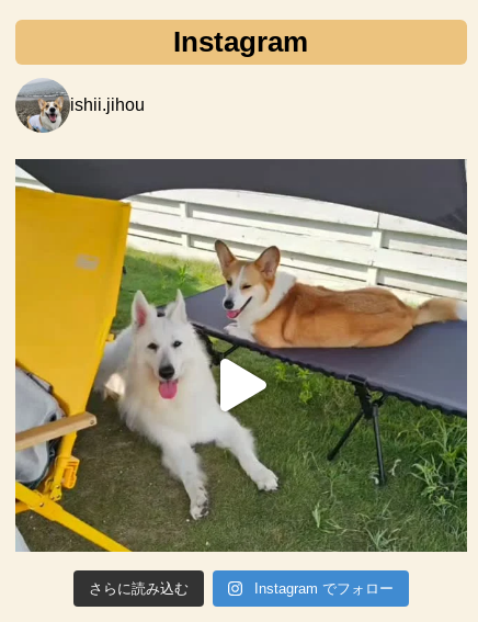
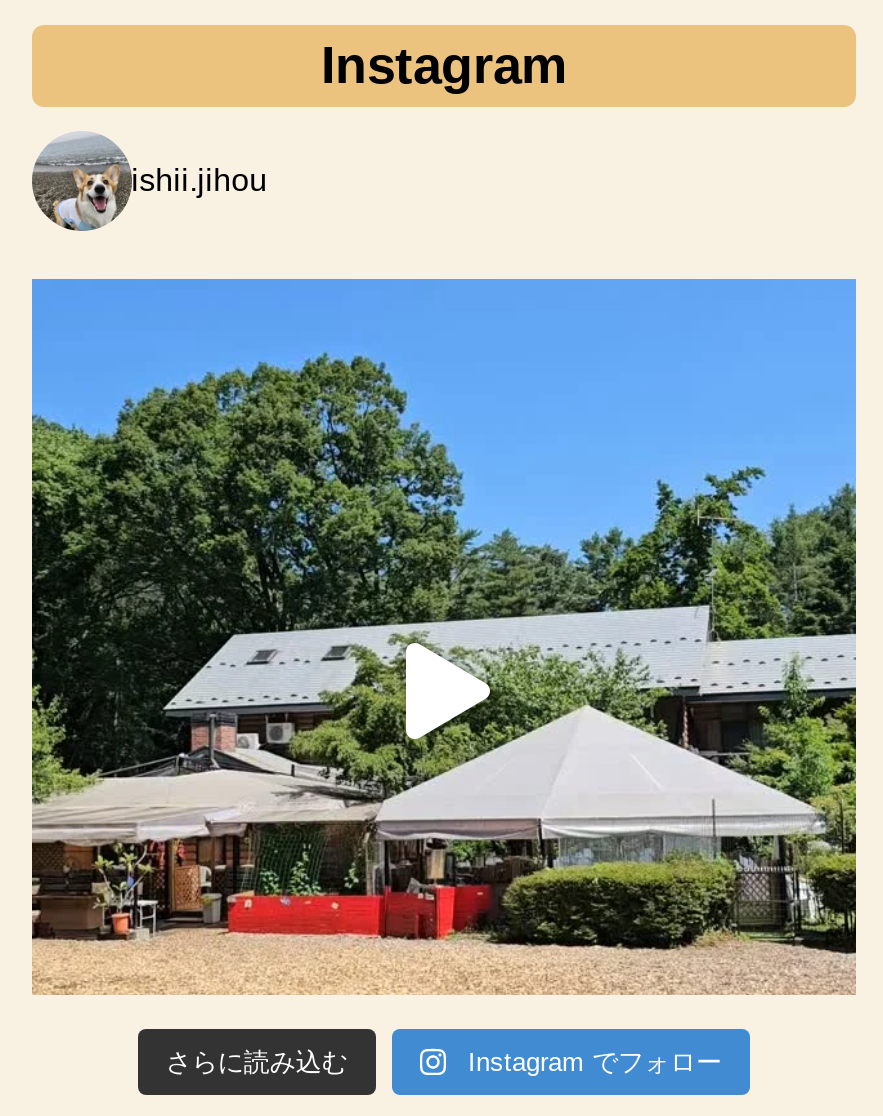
- [image]
+ [image]
